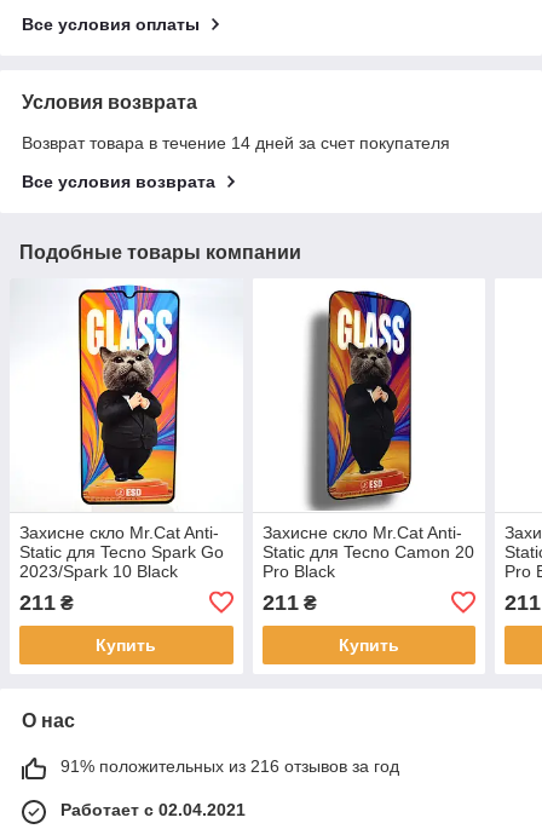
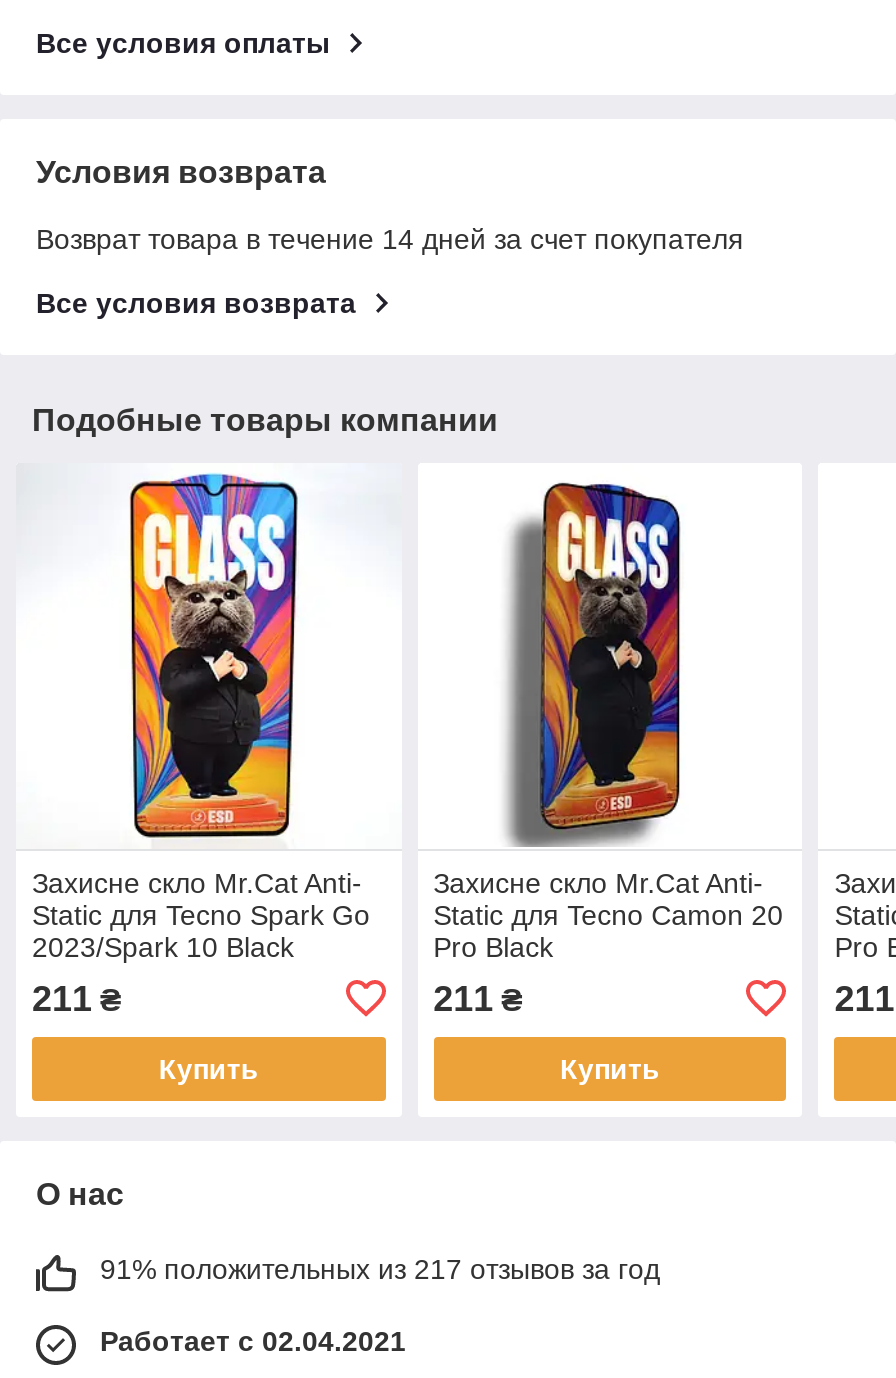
- 91% положительных из 216 отзывов за год
+ 91% положительных из 217 отзывов за год
